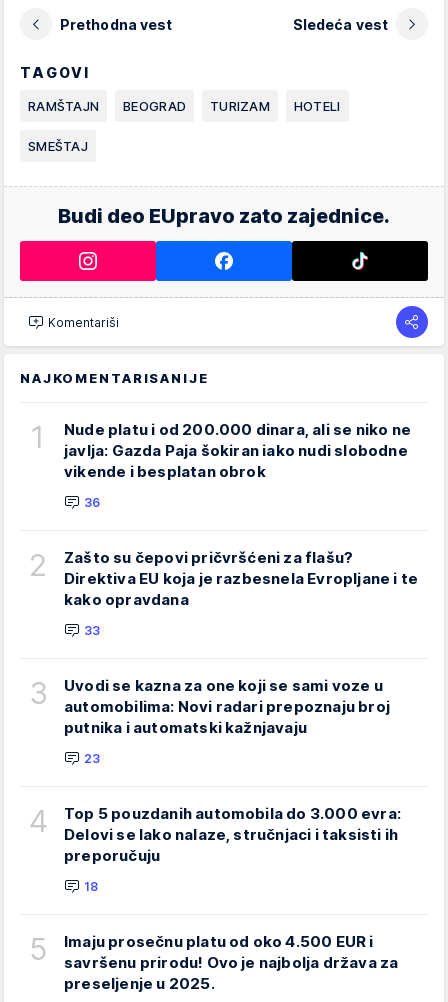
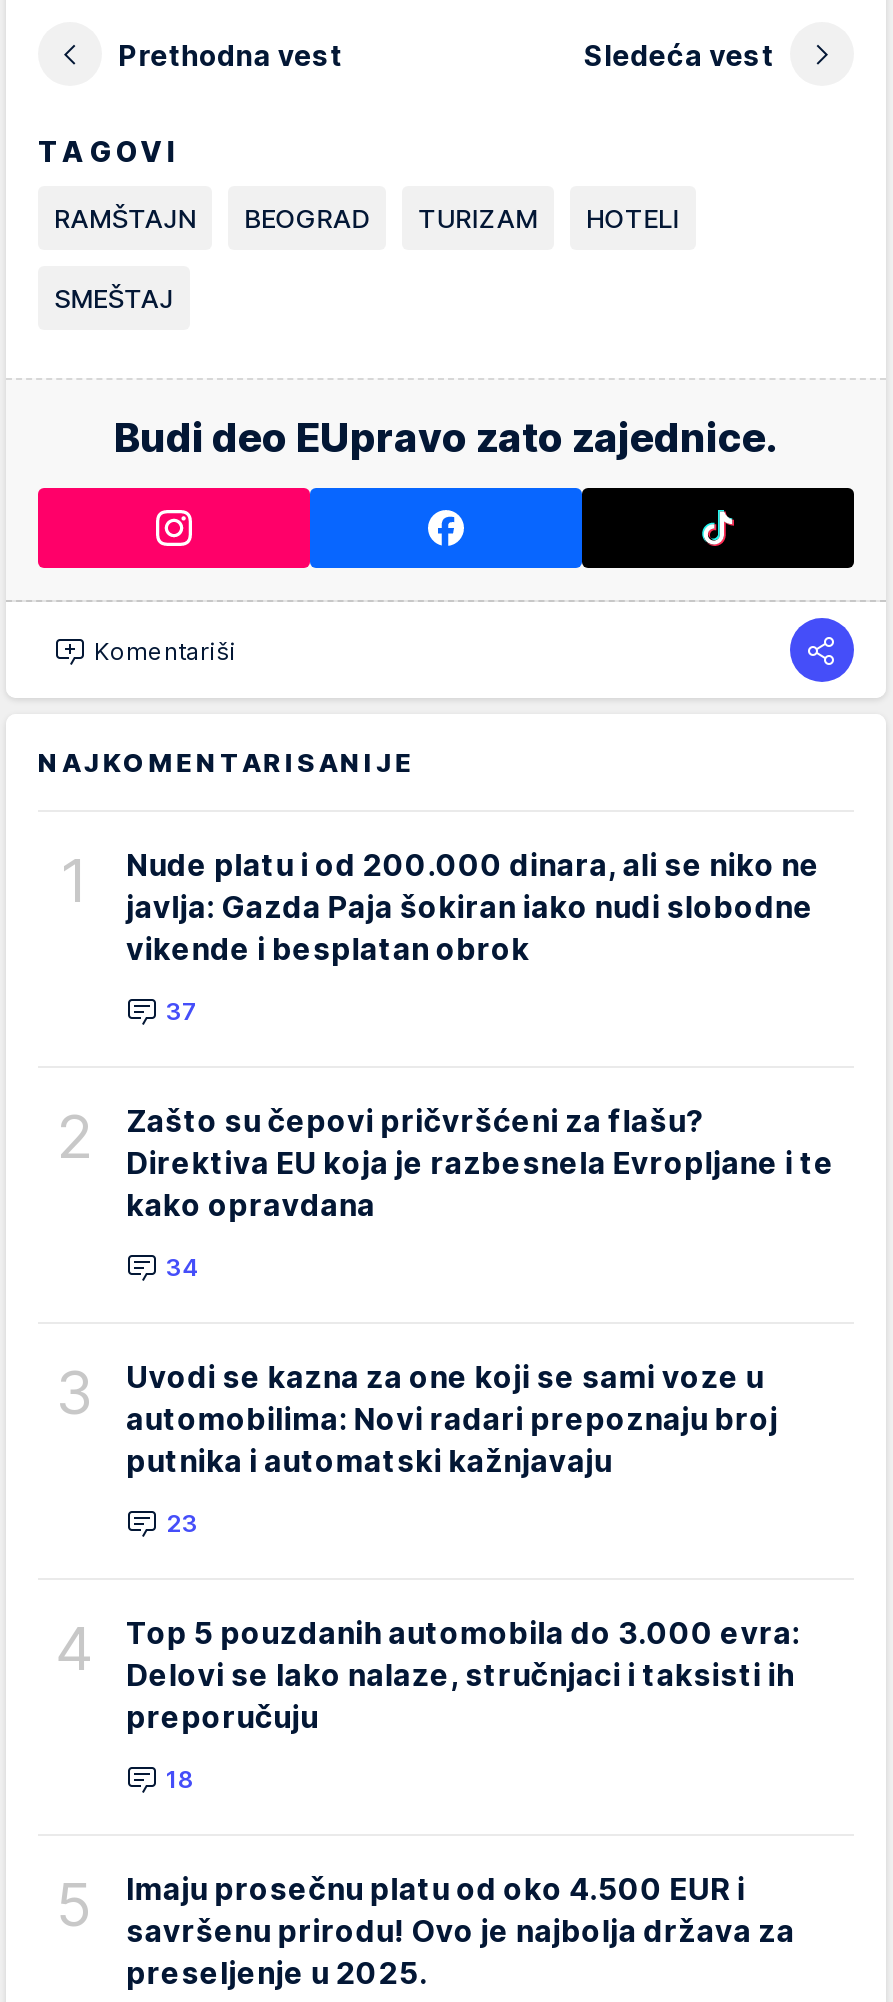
- 36
+ 37

- 33
+ 34
